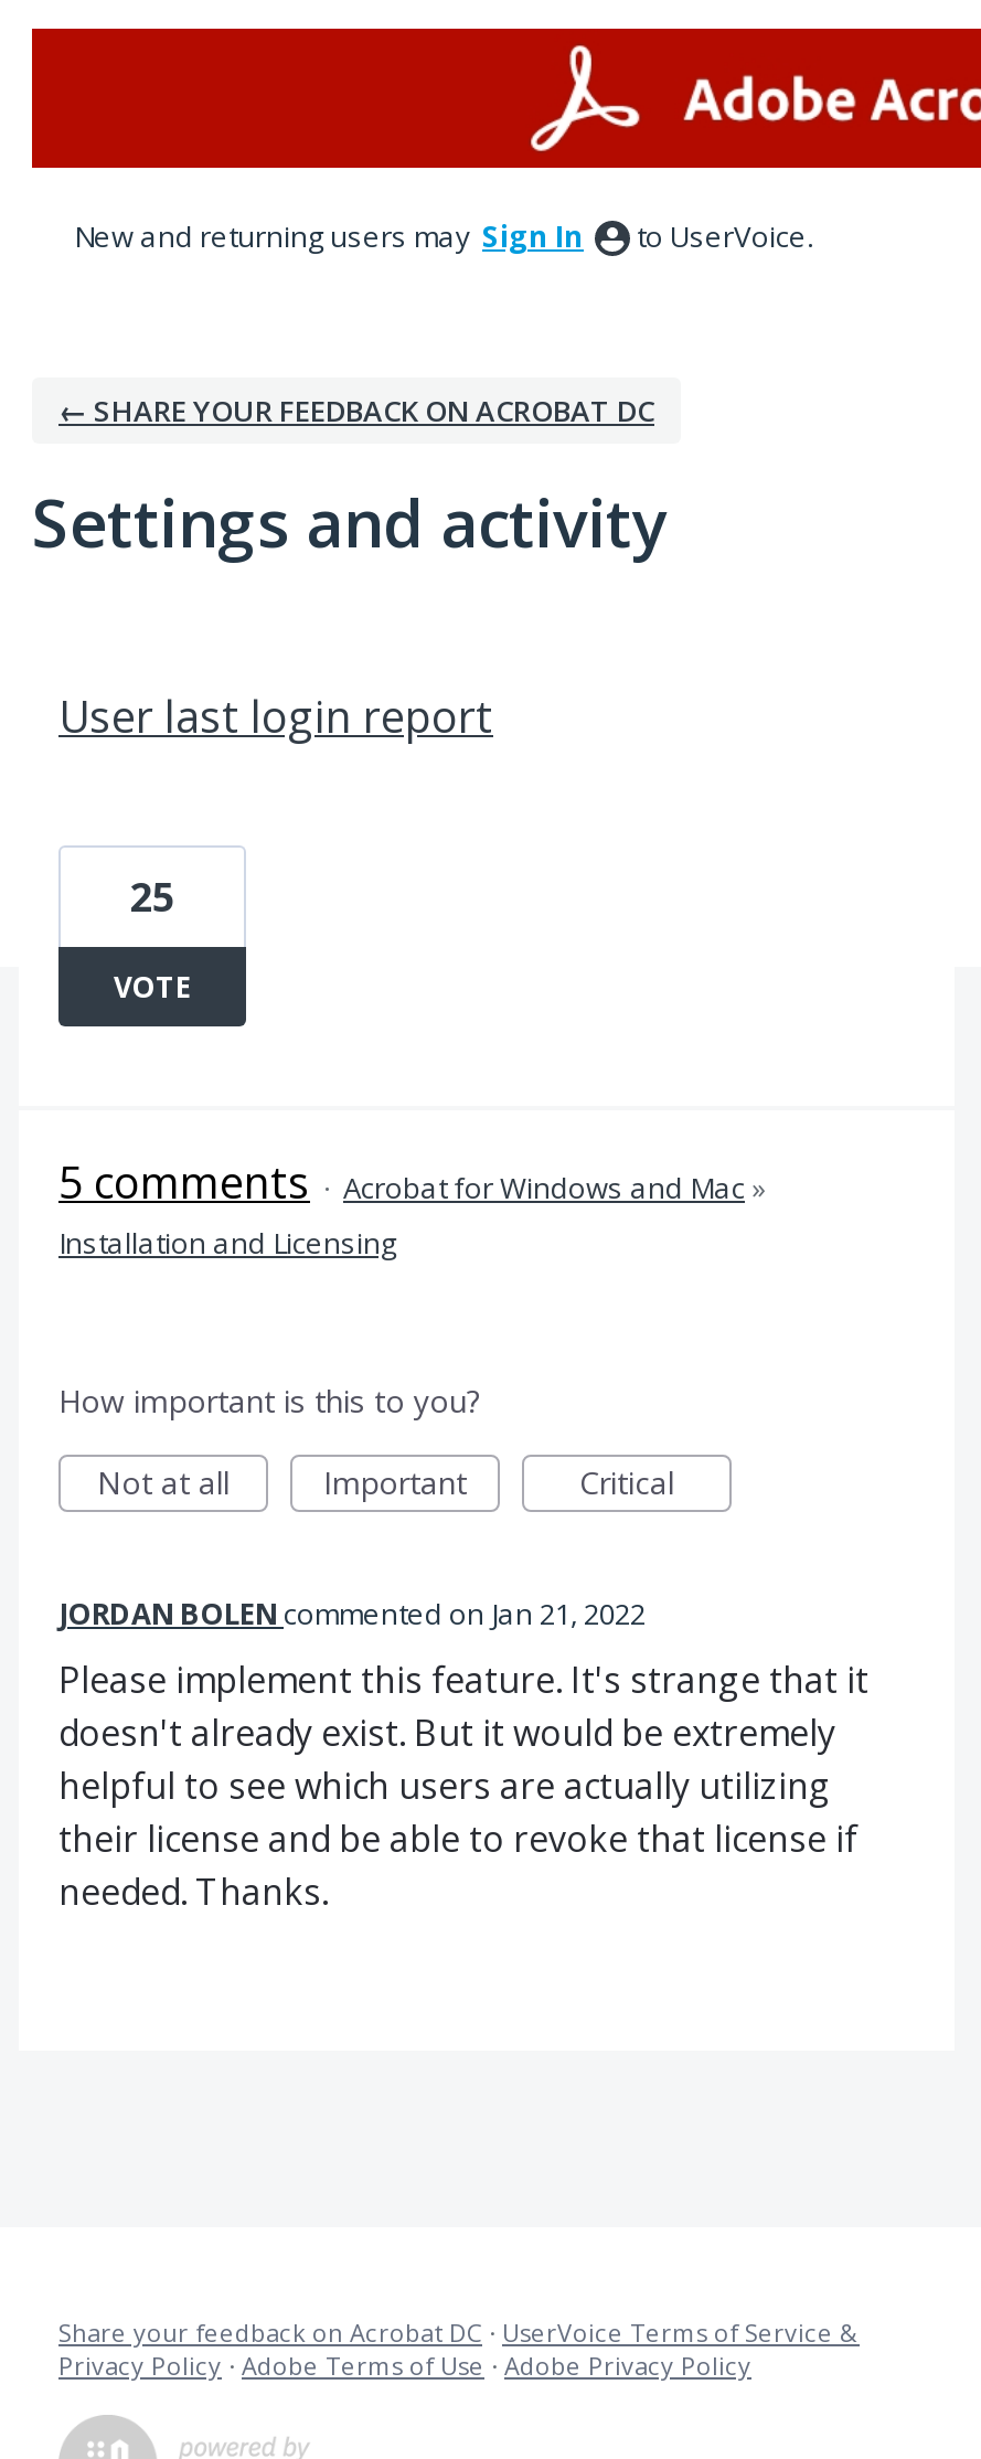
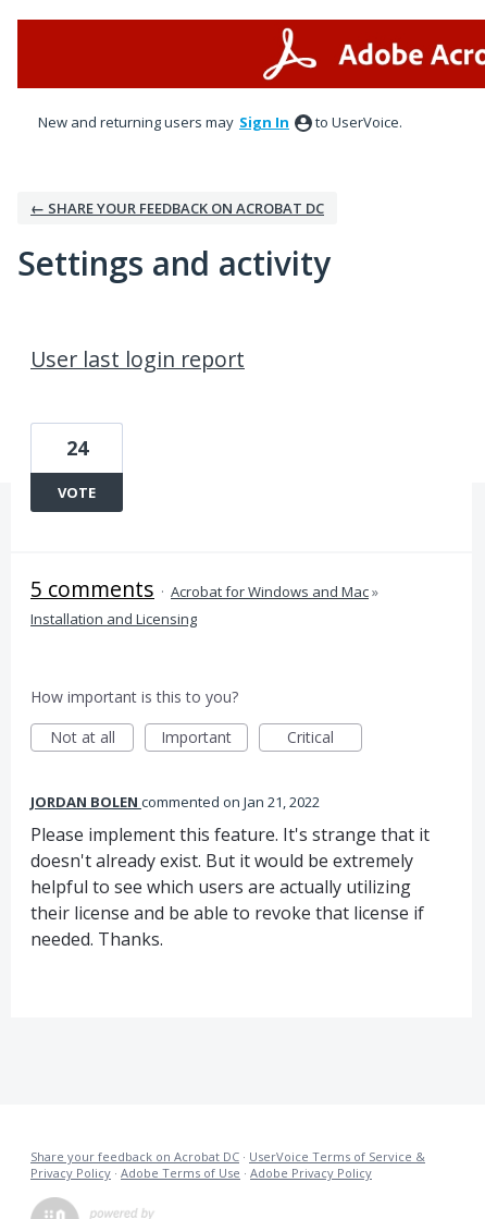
- 25
+ 24
